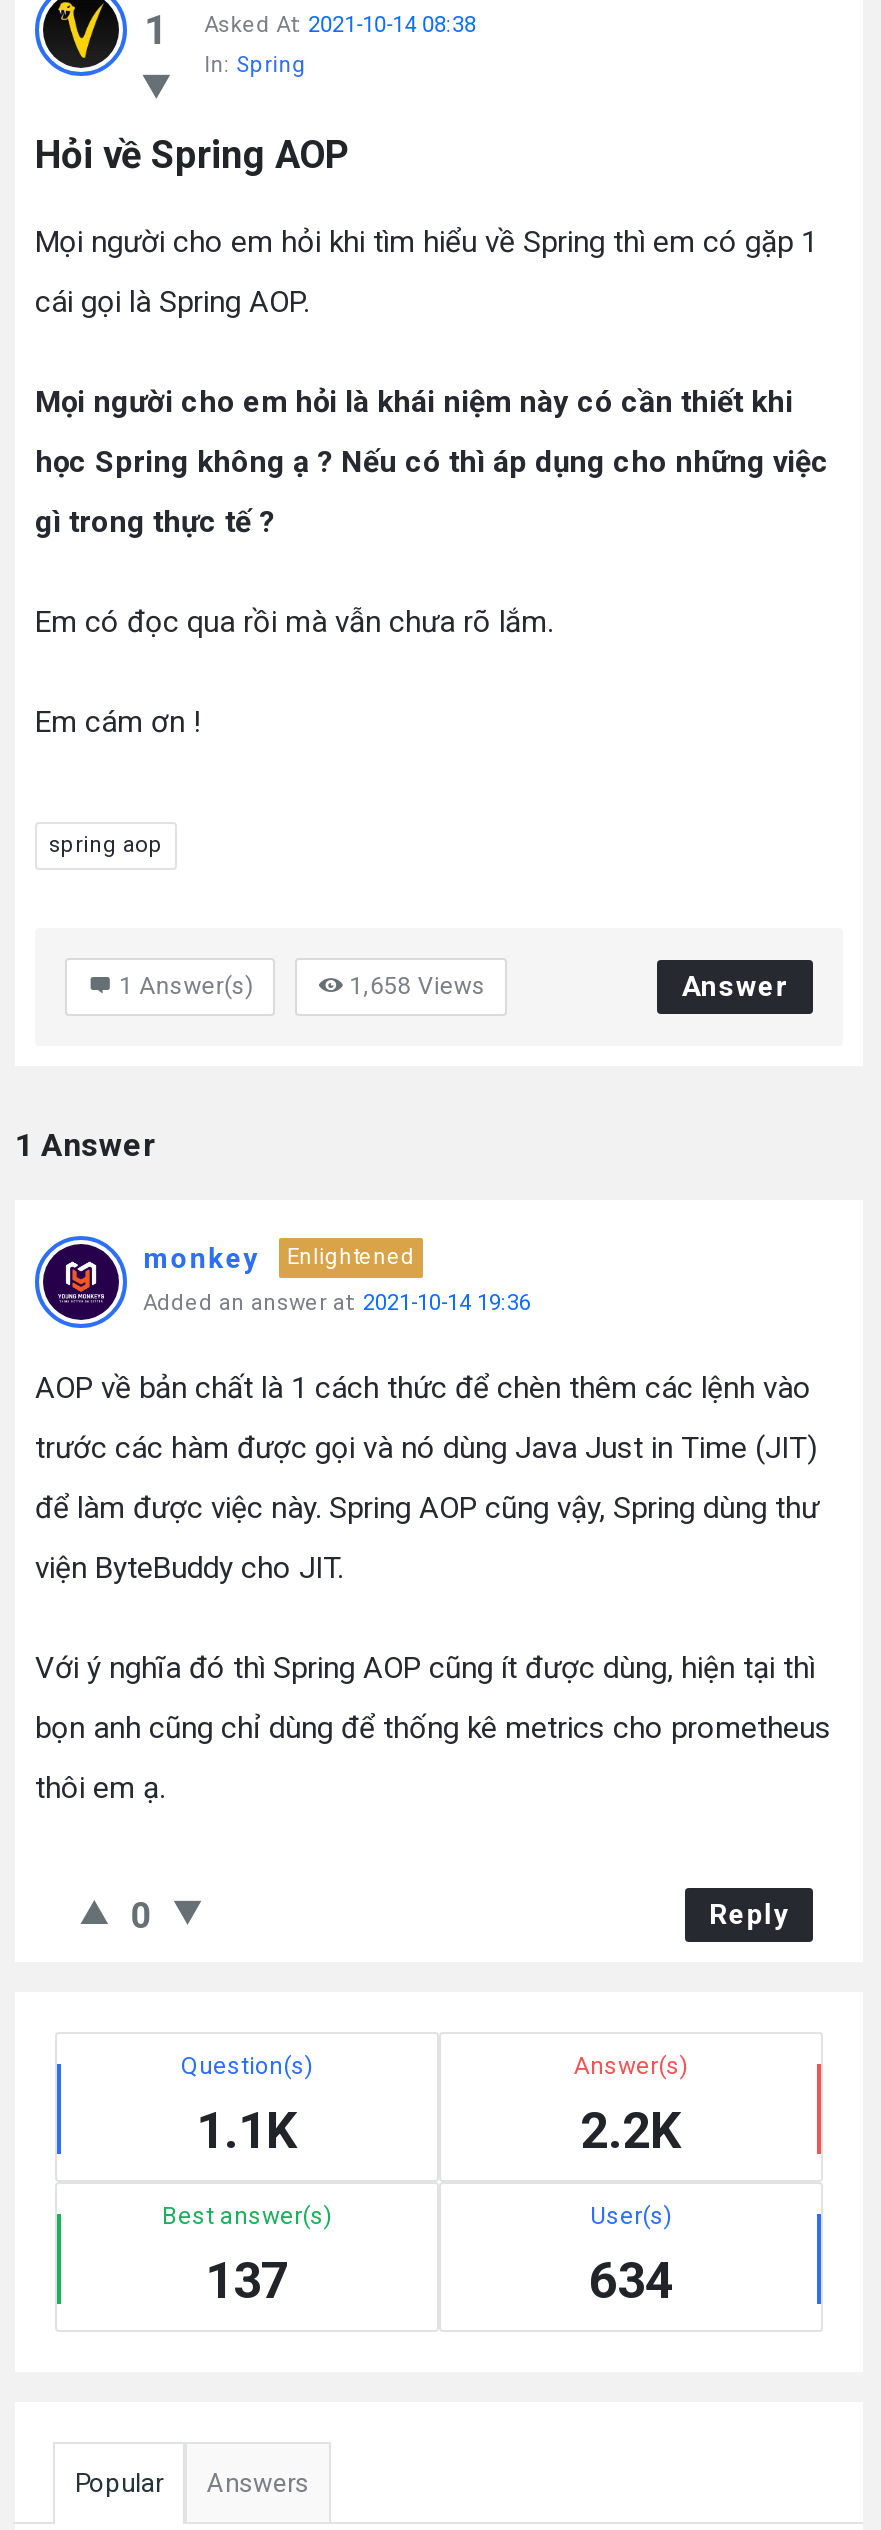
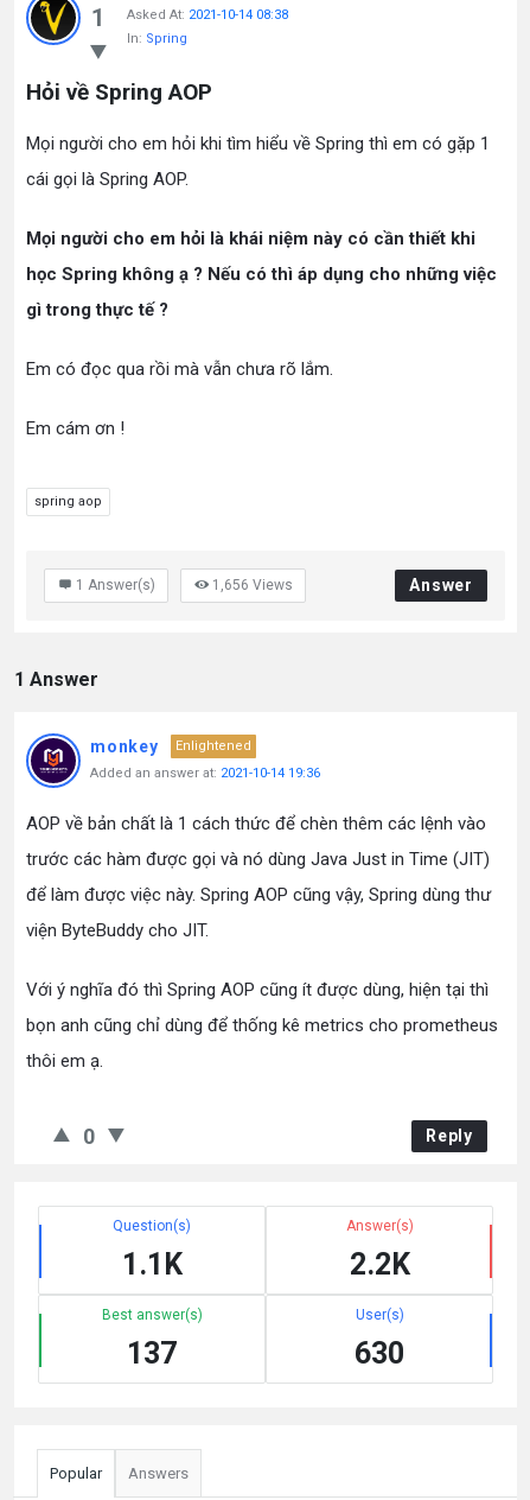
- 1,658 Views
+ 1,656 Views

- 634
+ 630
